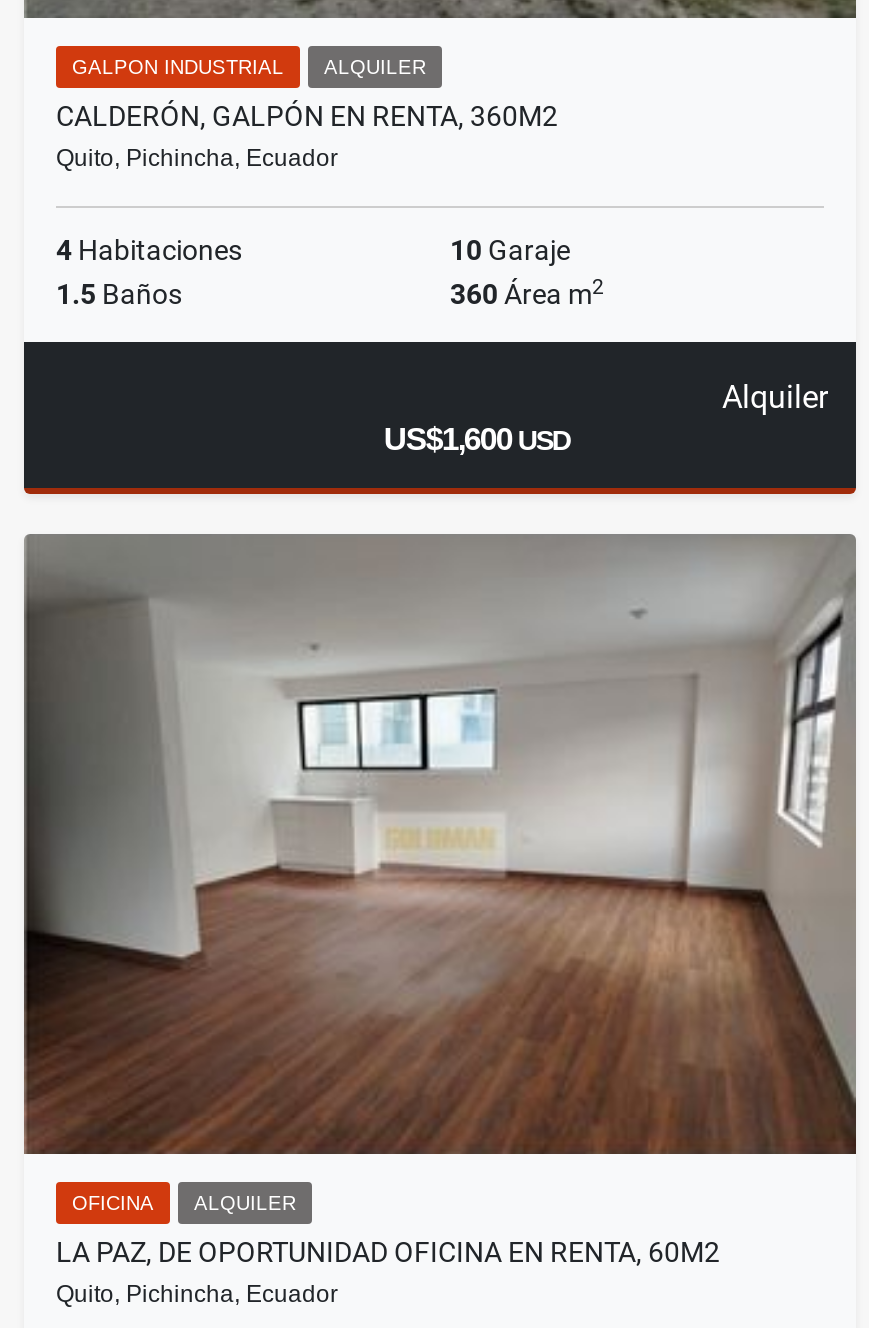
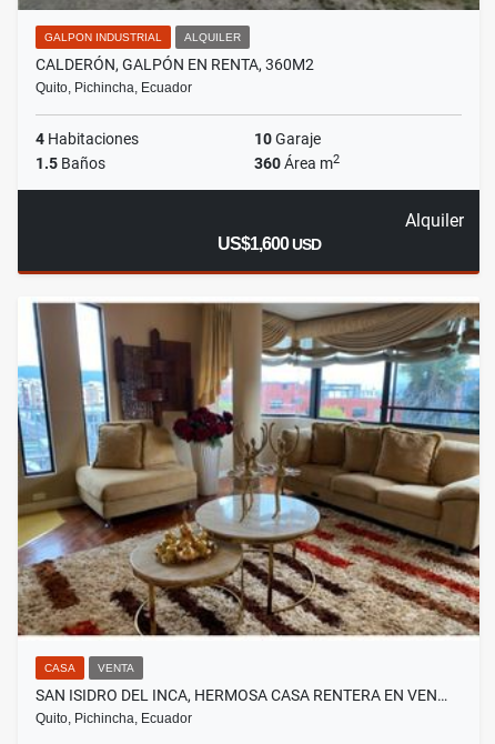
- [image]
- OFICINA
- ALQUILER
+ [image]
+ CASA
+ VENTA

- LA PAZ, DE OPORTUNIDAD OFICINA EN RENTA, 60M2
+ SAN ISIDRO DEL INCA, HERMOSA CASA RENTERA EN VEN…
